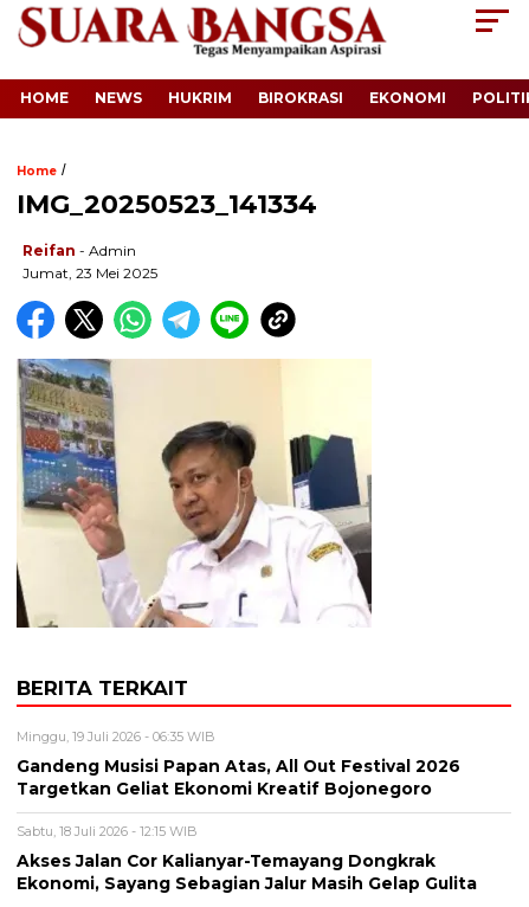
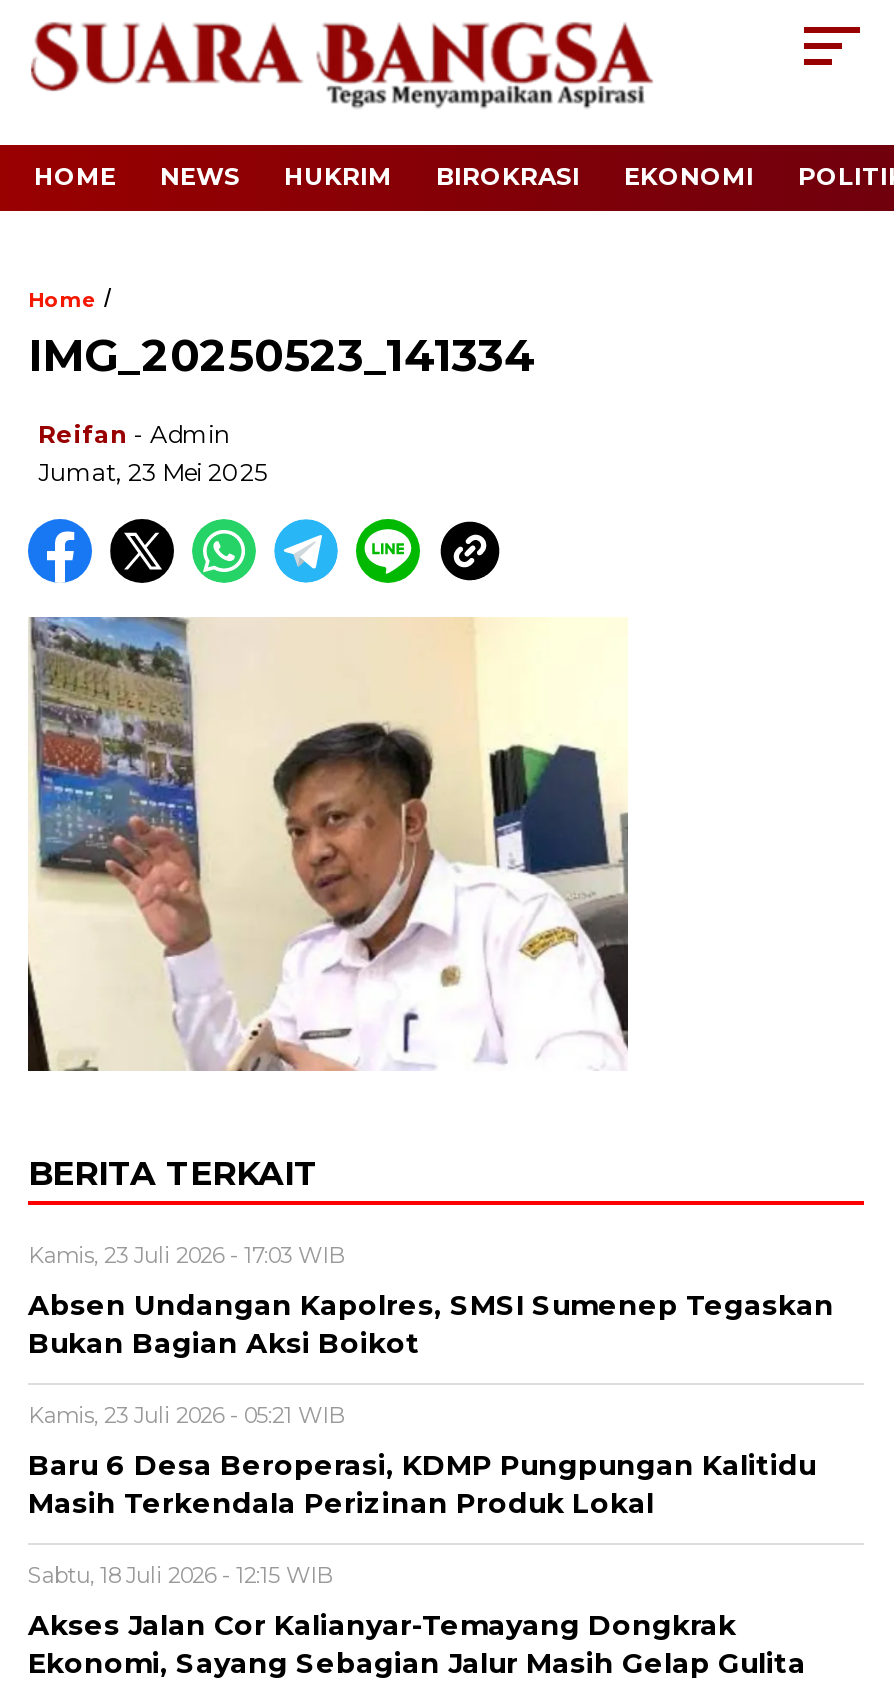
- Minggu, 19 Juli 2026 - 06:35 WIB
- Gandeng Musisi Papan Atas, All Out Festival 2026
- Targetkan Geliat Ekonomi Kreatif Bojonegoro
+ Kamis, 23 Juli 2026 - 17:03 WIB
+ Absen Undangan Kapolres, SMSI Sumenep Tegaskan
+ Bukan Bagian Aksi Boikot
+ Kamis, 23 Juli 2026 - 05:21 WIB
+ Baru 6 Desa Beroperasi, KDMP Pungpungan Kalitidu
+ Masih Terkendala Perizinan Produk Lokal
